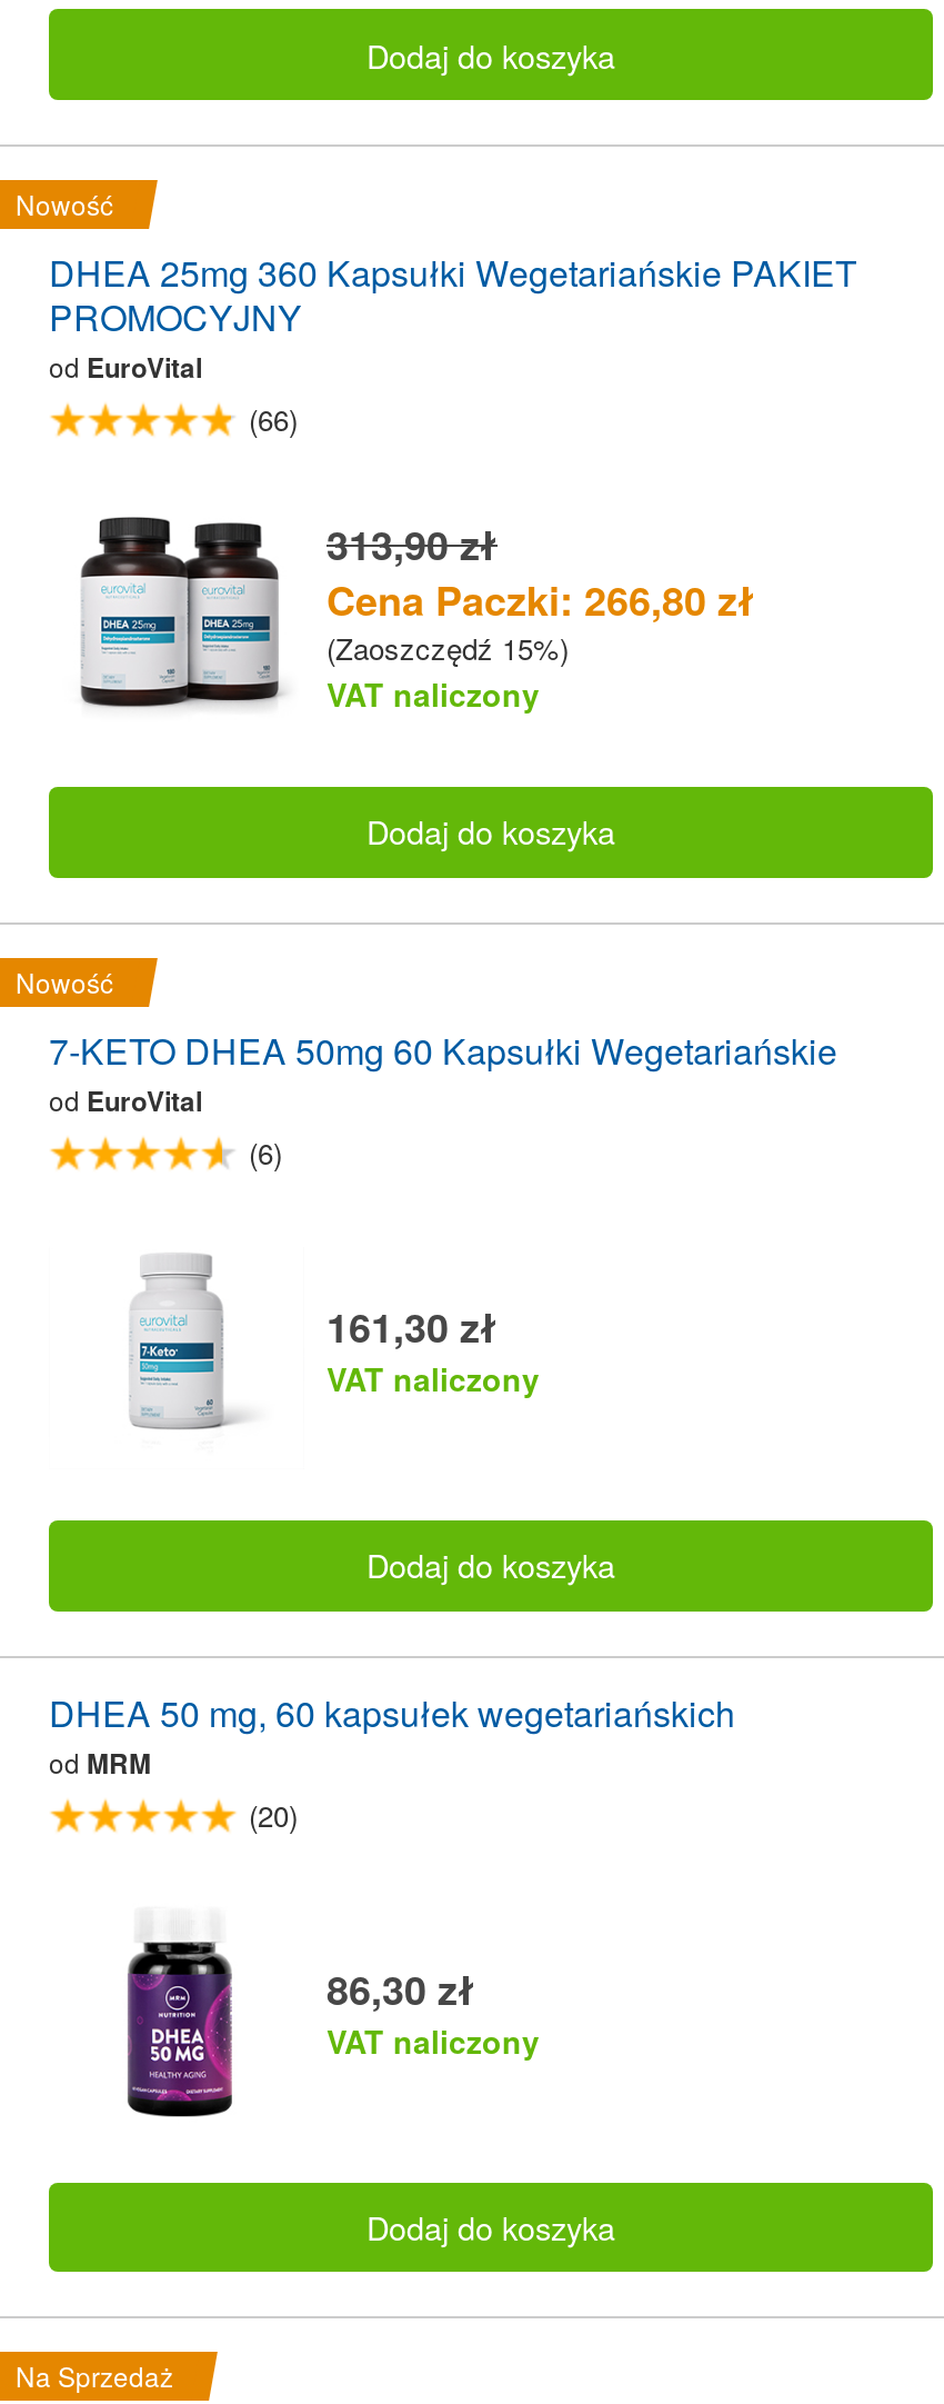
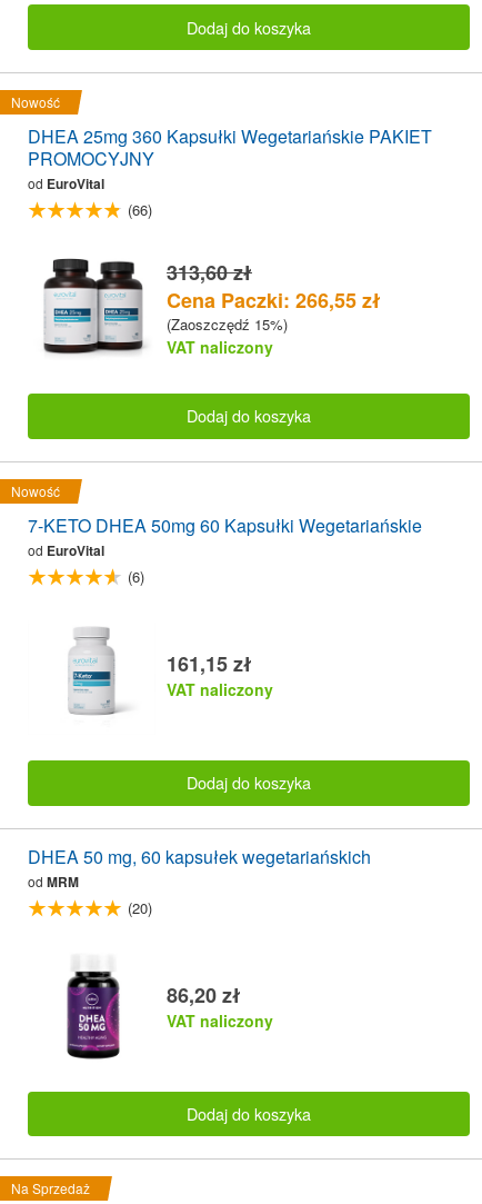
- 313,90 zł
+ 313,60 zł

- Cena Paczki: 266,80 zł
+ Cena Paczki: 266,55 zł

- 161,30 zł
+ 161,15 zł

- 86,30 zł
+ 86,20 zł
